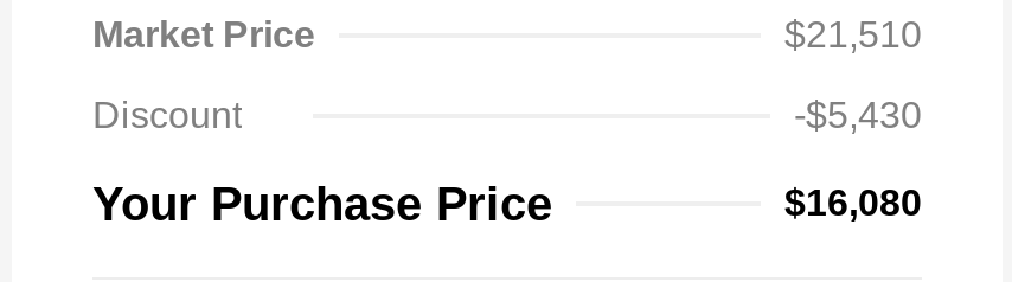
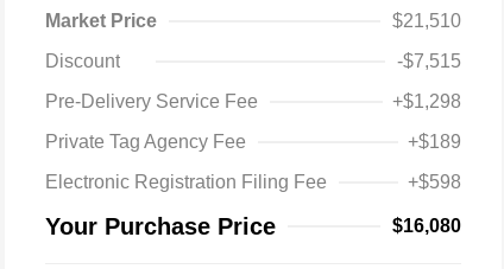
- -$5,430
+ -$7,515
+ Pre-Delivery Service Fee
+ +$1,298
+ Private Tag Agency Fee
+ +$189
+ Electronic Registration Filing Fee
+ +$598
